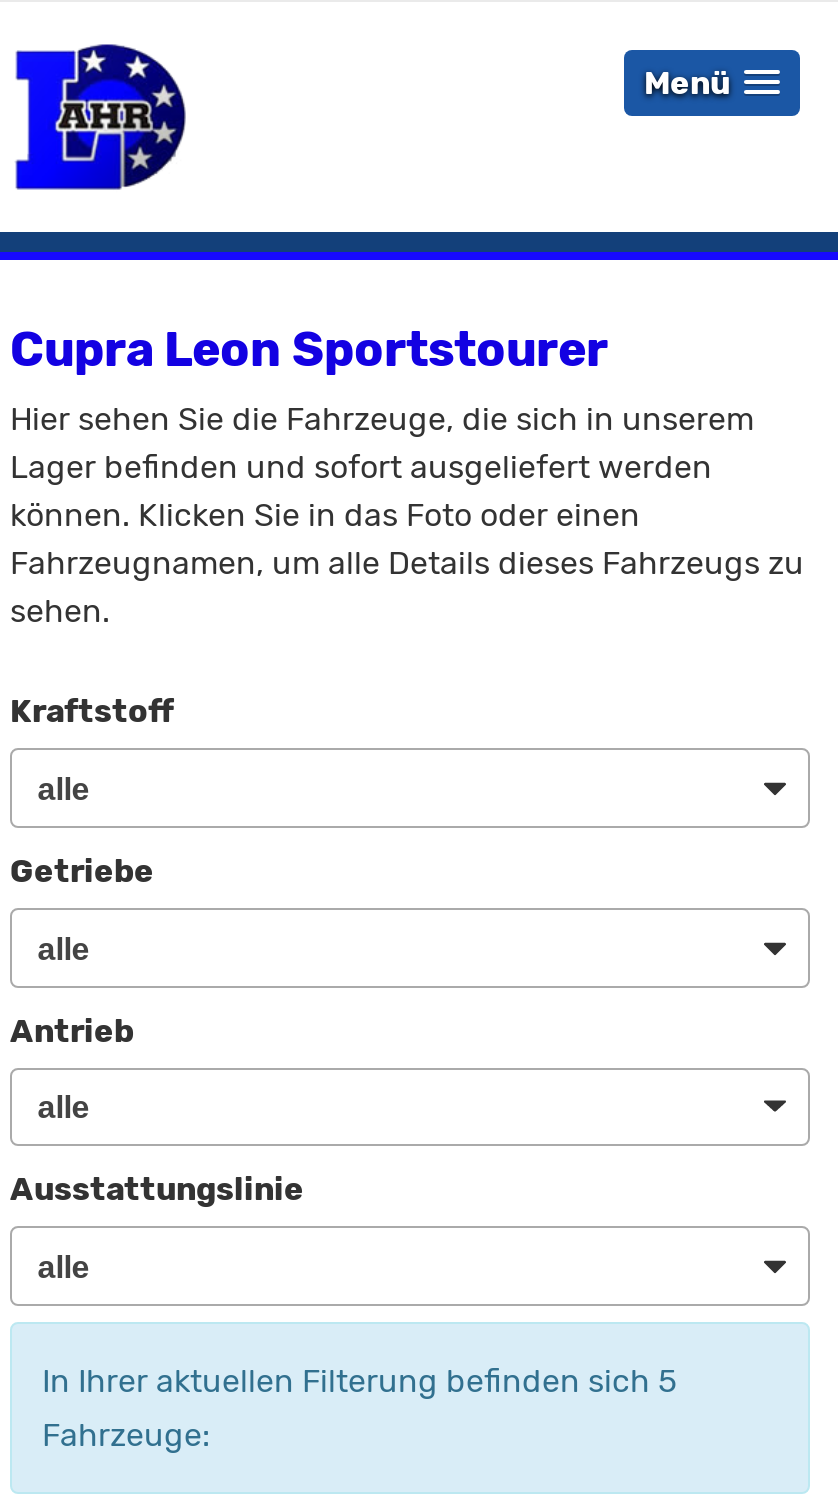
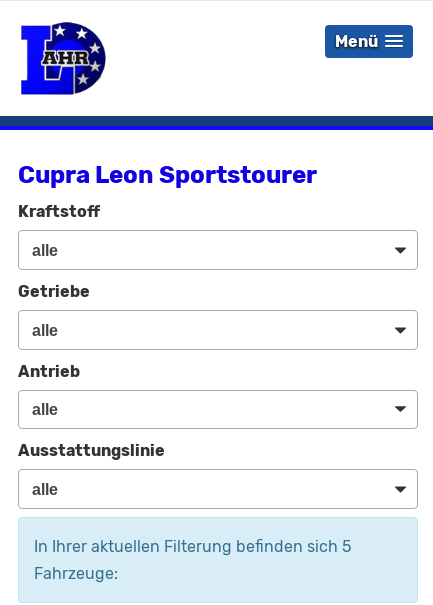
- Hier sehen Sie die Fahrzeuge, die sich in unserem
- Lager befinden und sofort ausgeliefert werden
- können. Klicken Sie in das Foto oder einen
- Fahrzeugnamen, um alle Details dieses Fahrzeugs zu
- sehen.
